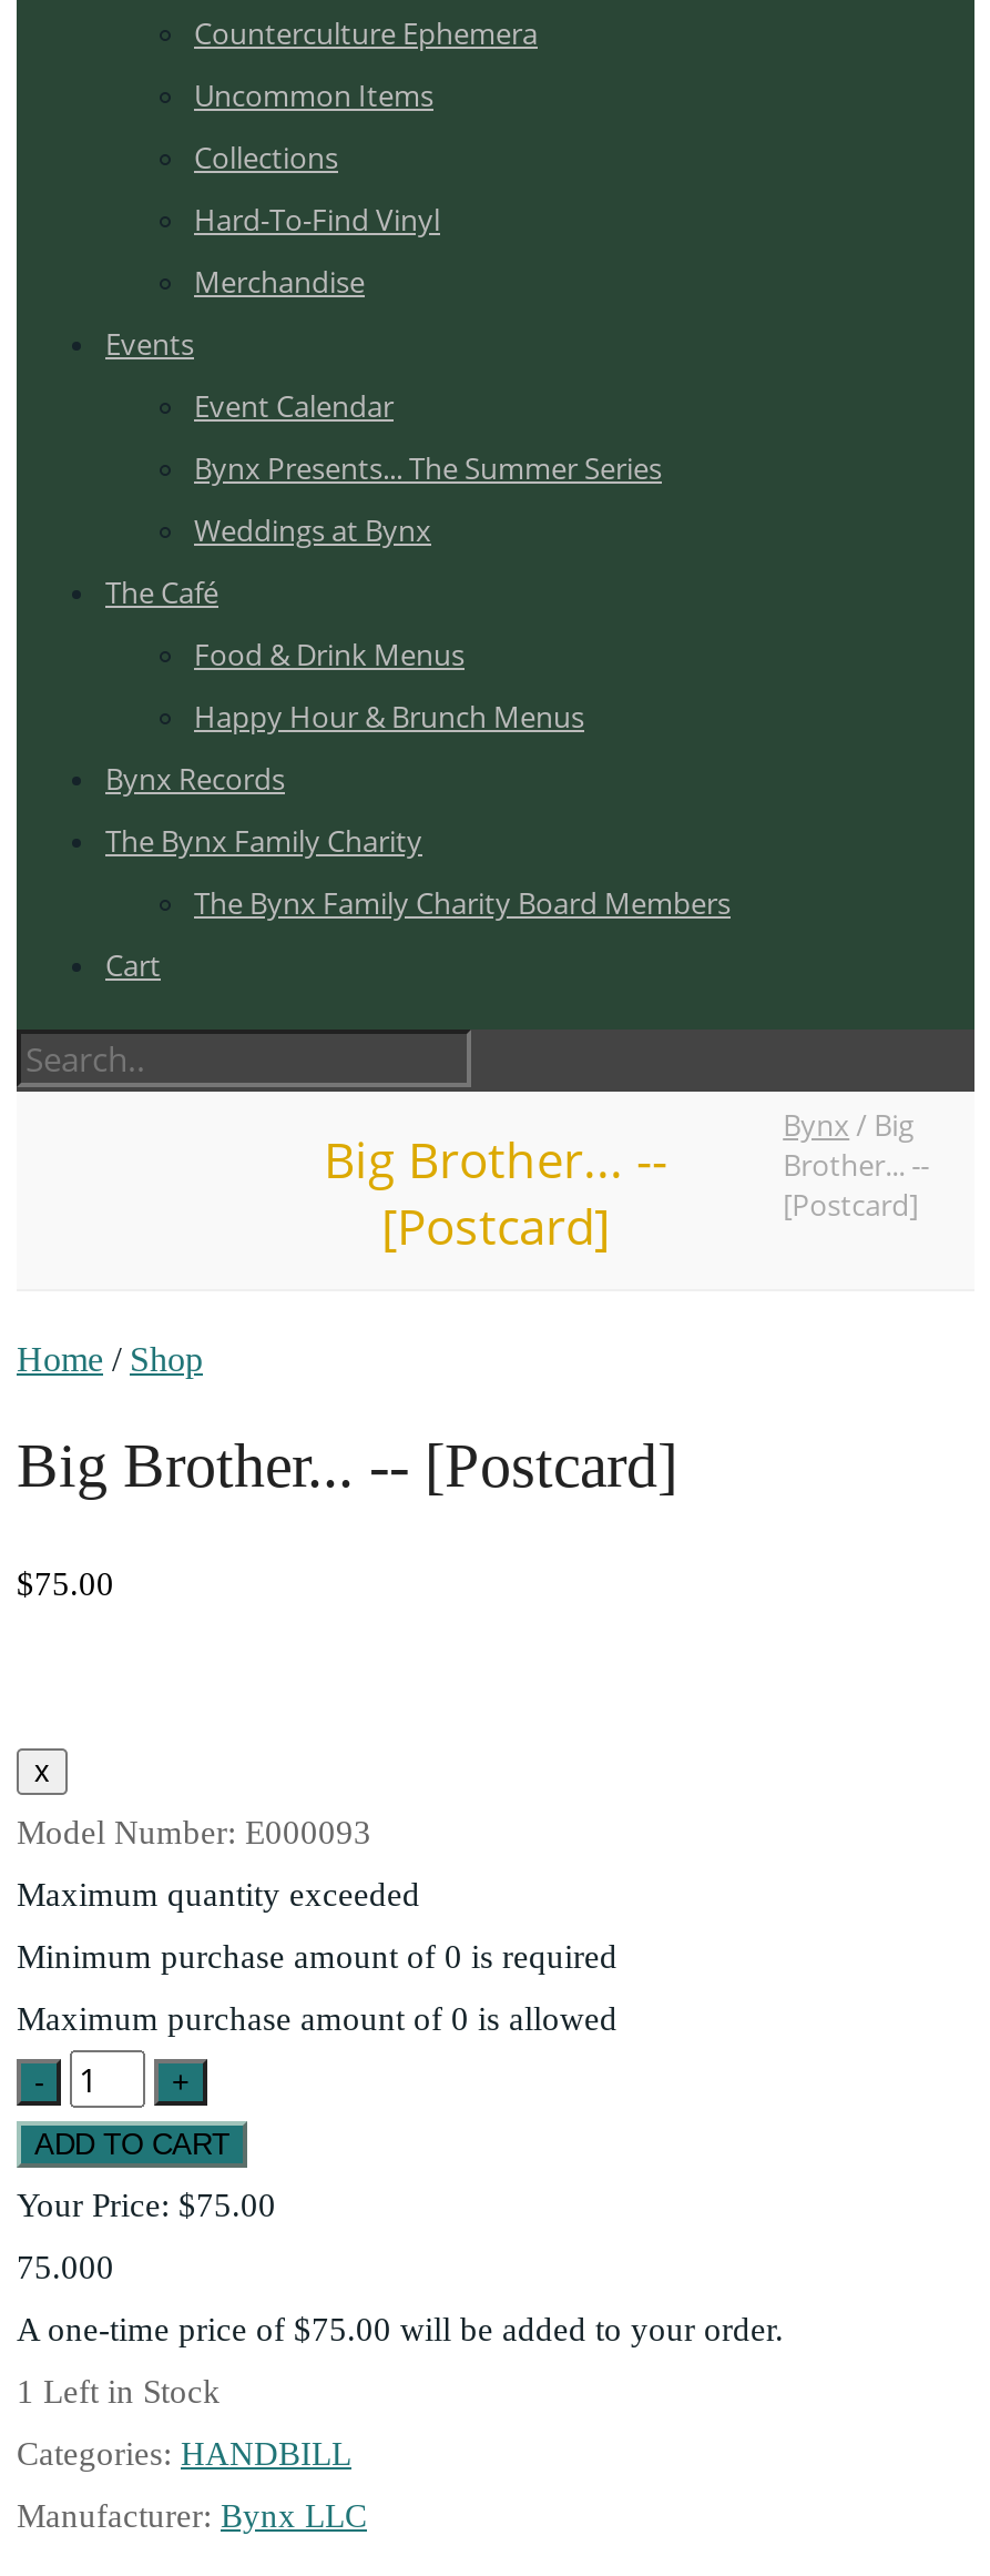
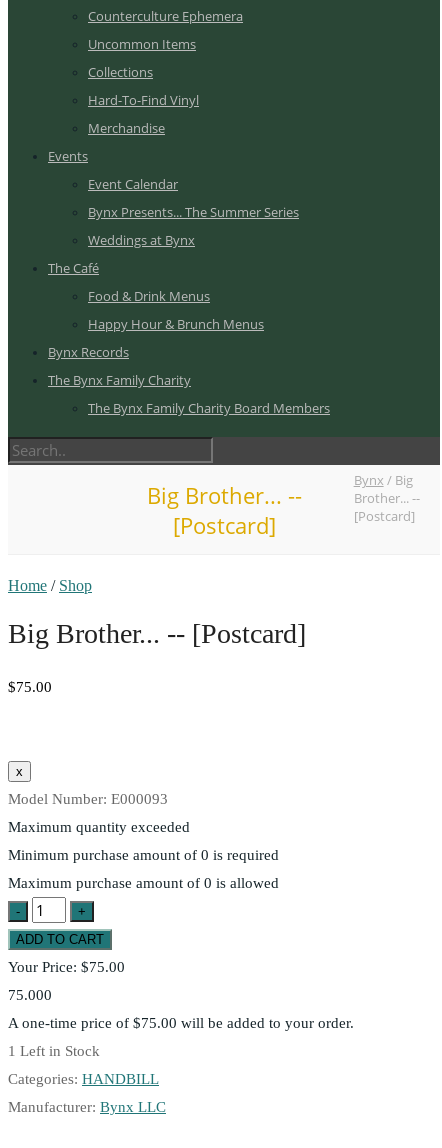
- Cart
